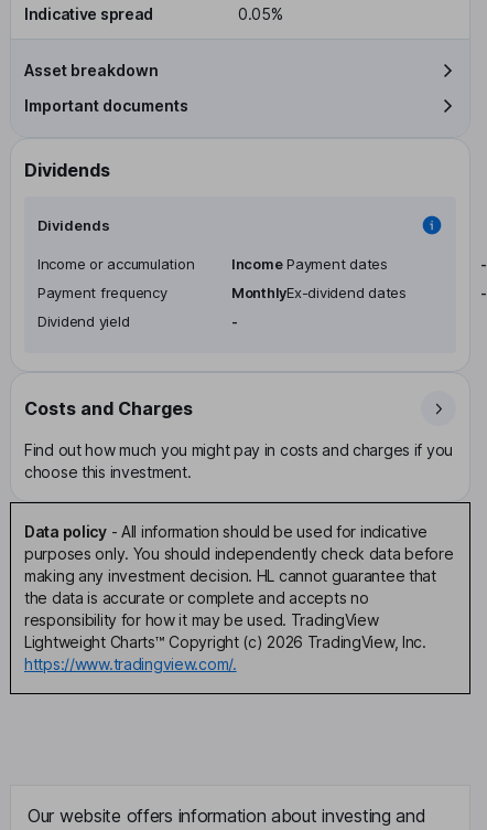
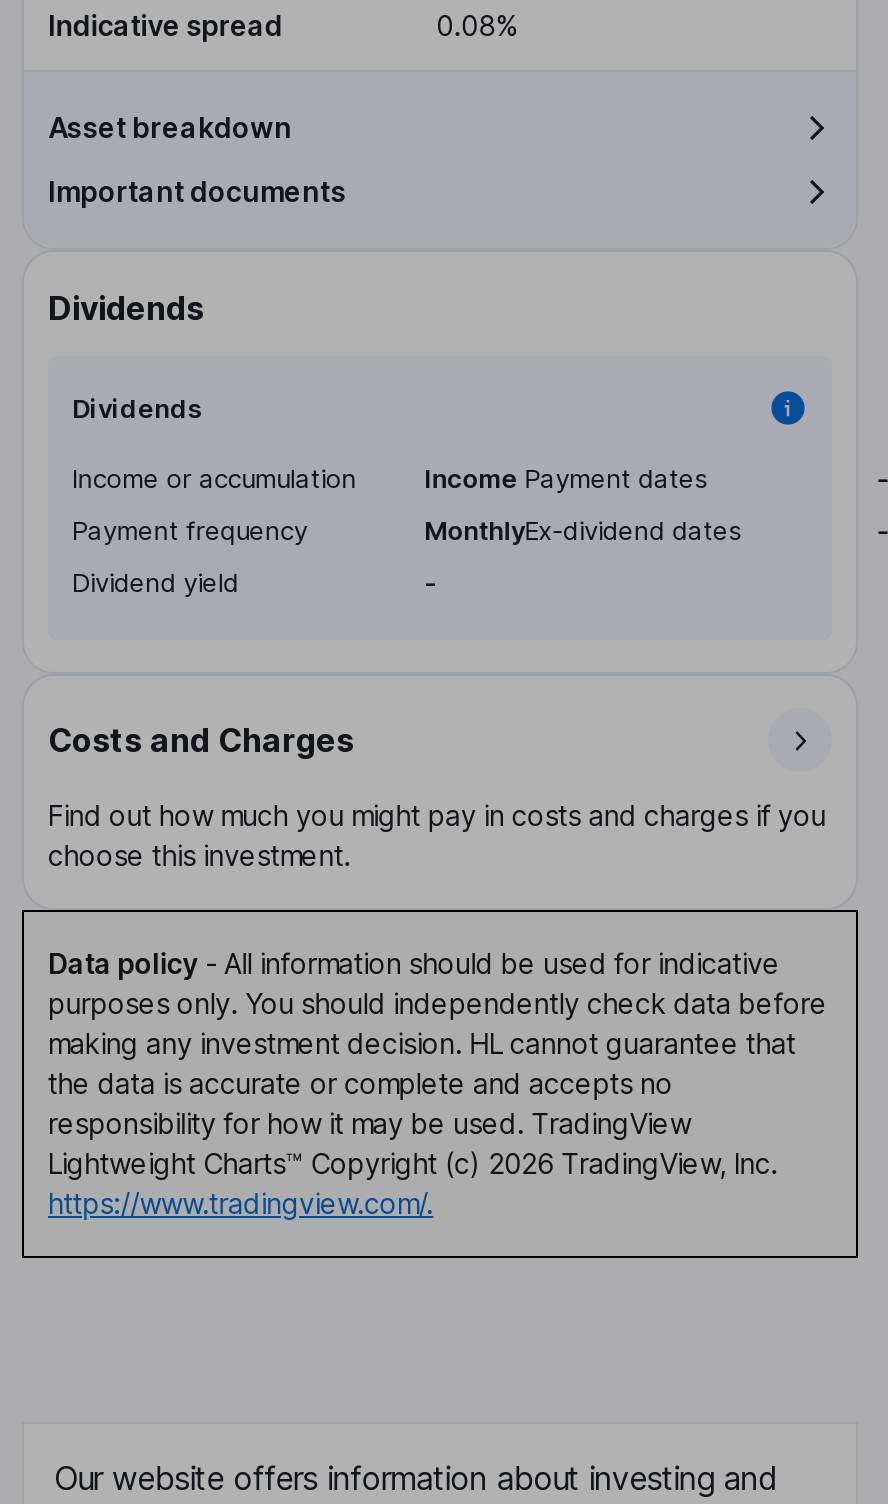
- 0.05%
+ 0.08%
